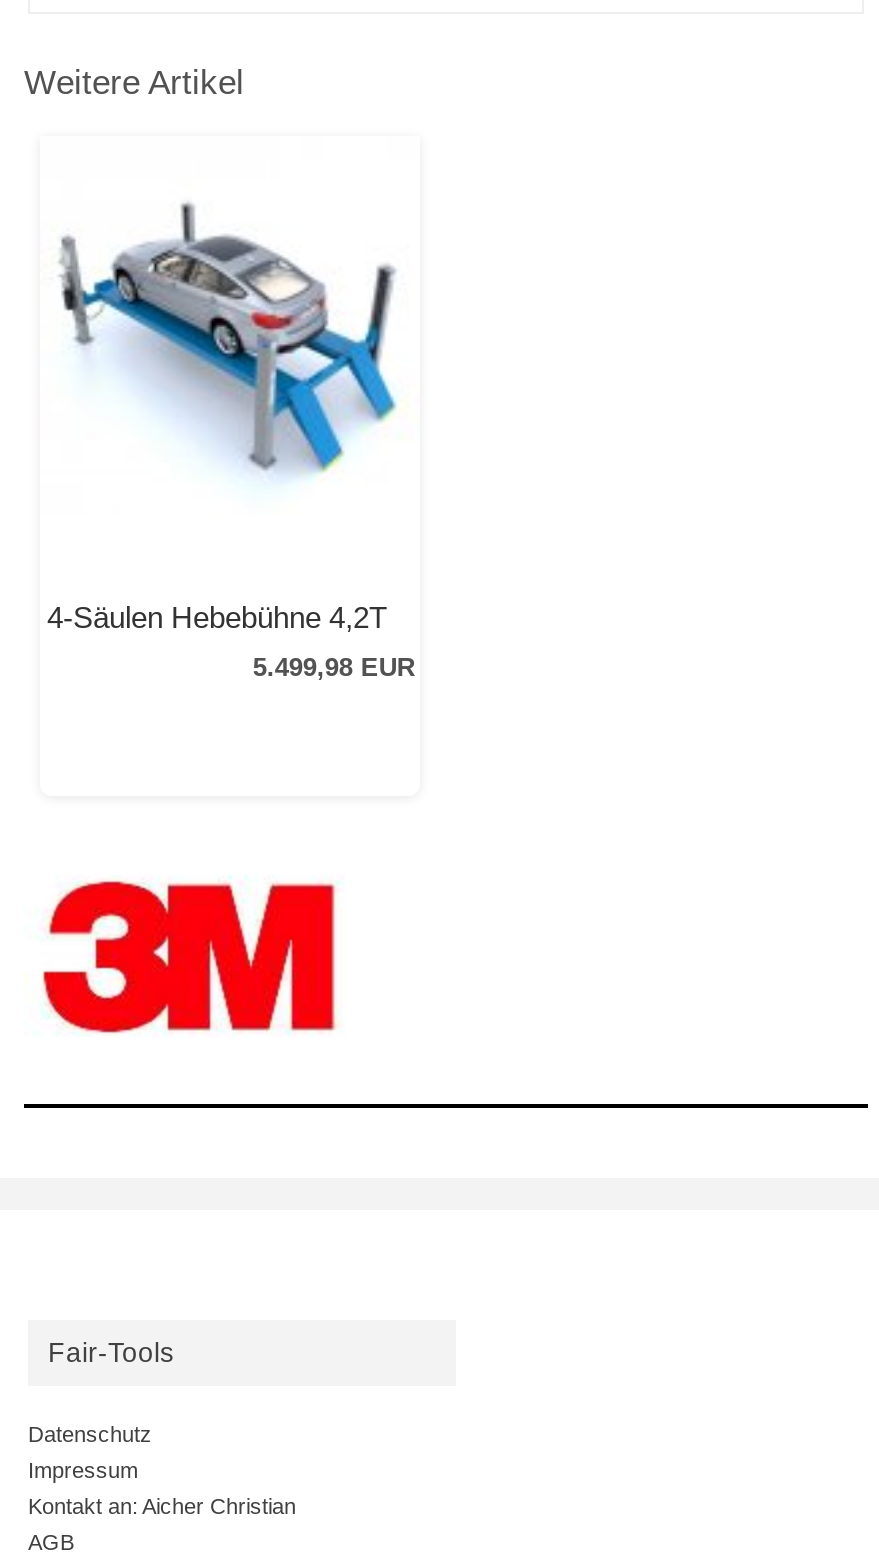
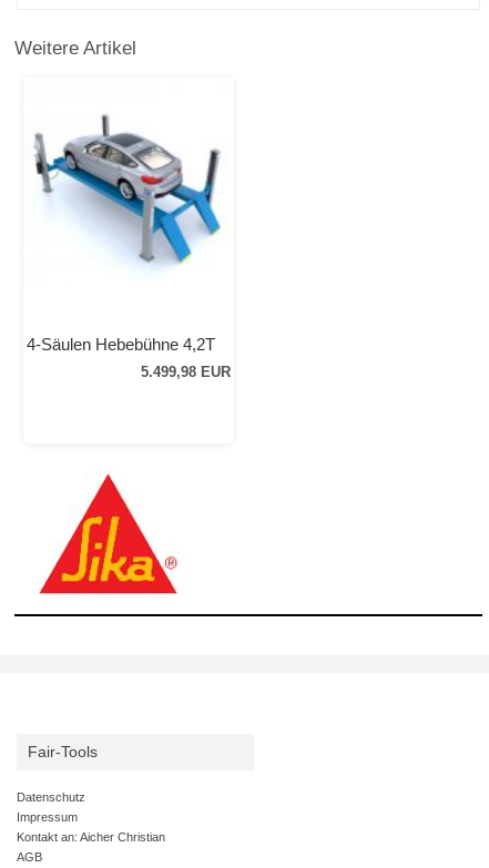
- [image]
+ [image]
